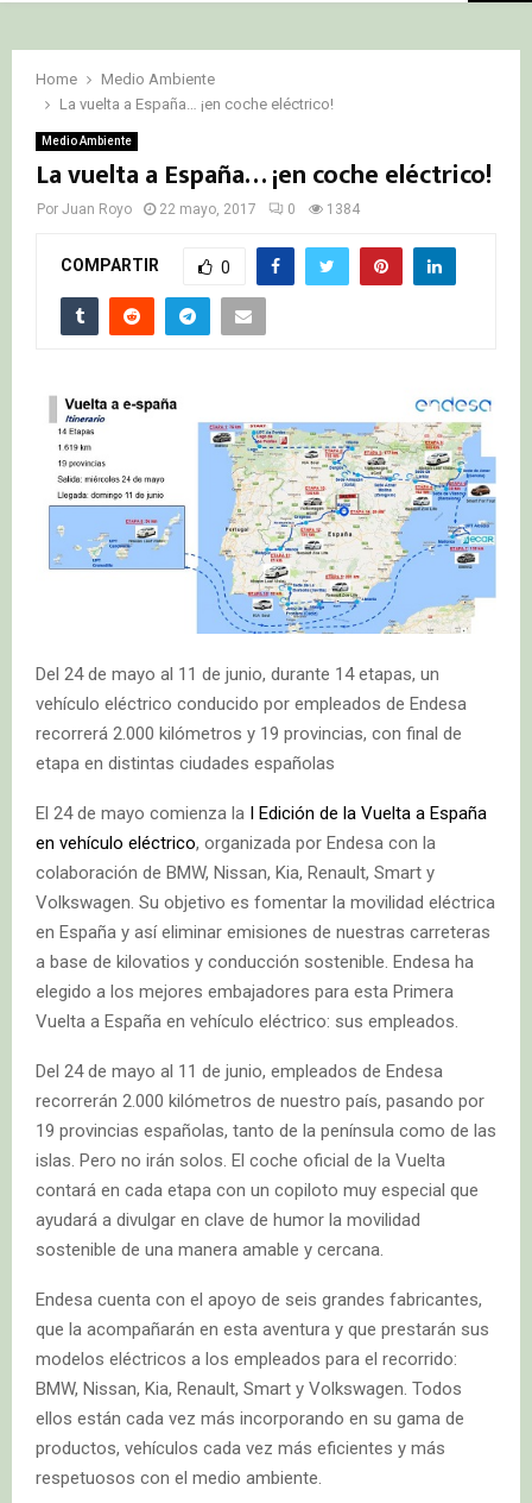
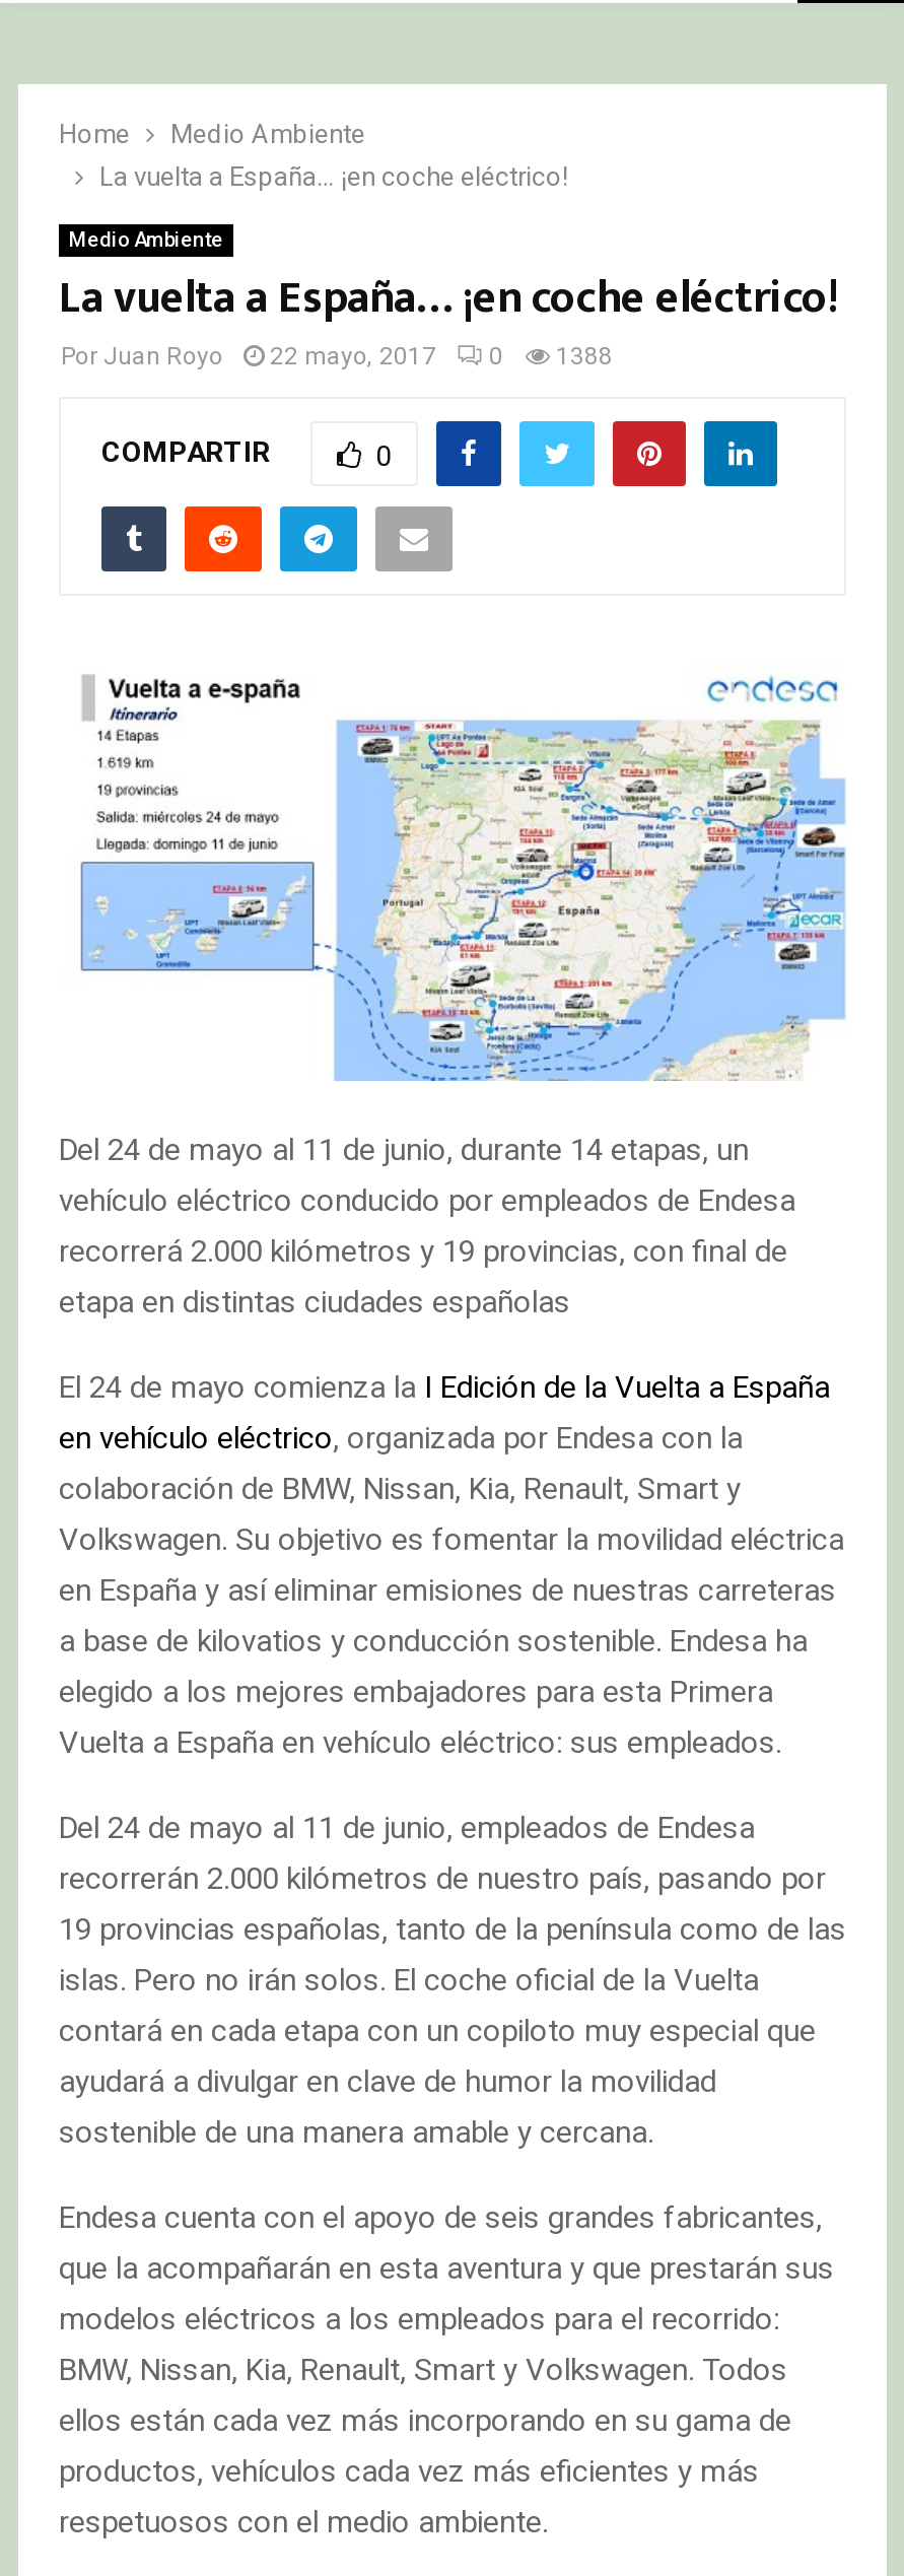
- Por Juan Royo 22 mayo, 2017 0 1384
+ Por Juan Royo 22 mayo, 2017 0 1388
